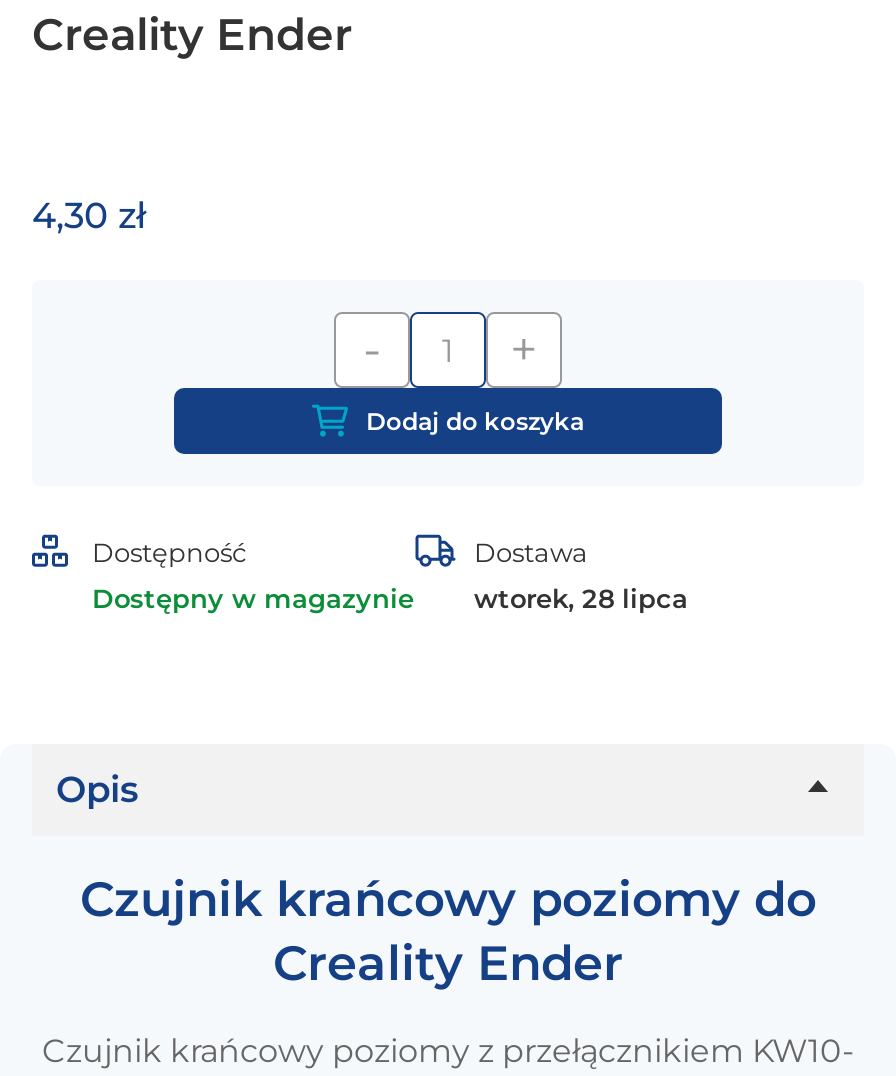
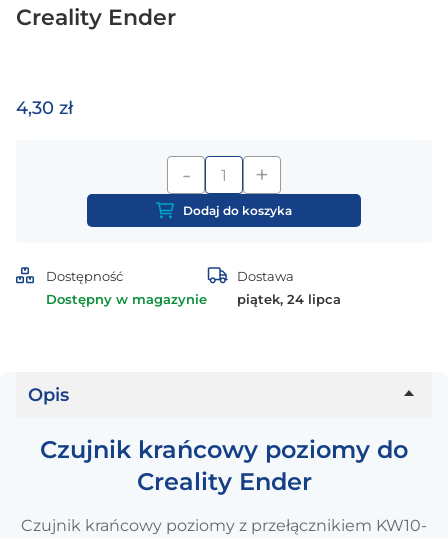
- Dostępny w magazynie wtorek, 28 lipca
+ Dostępny w magazynie piątek, 24 lipca
